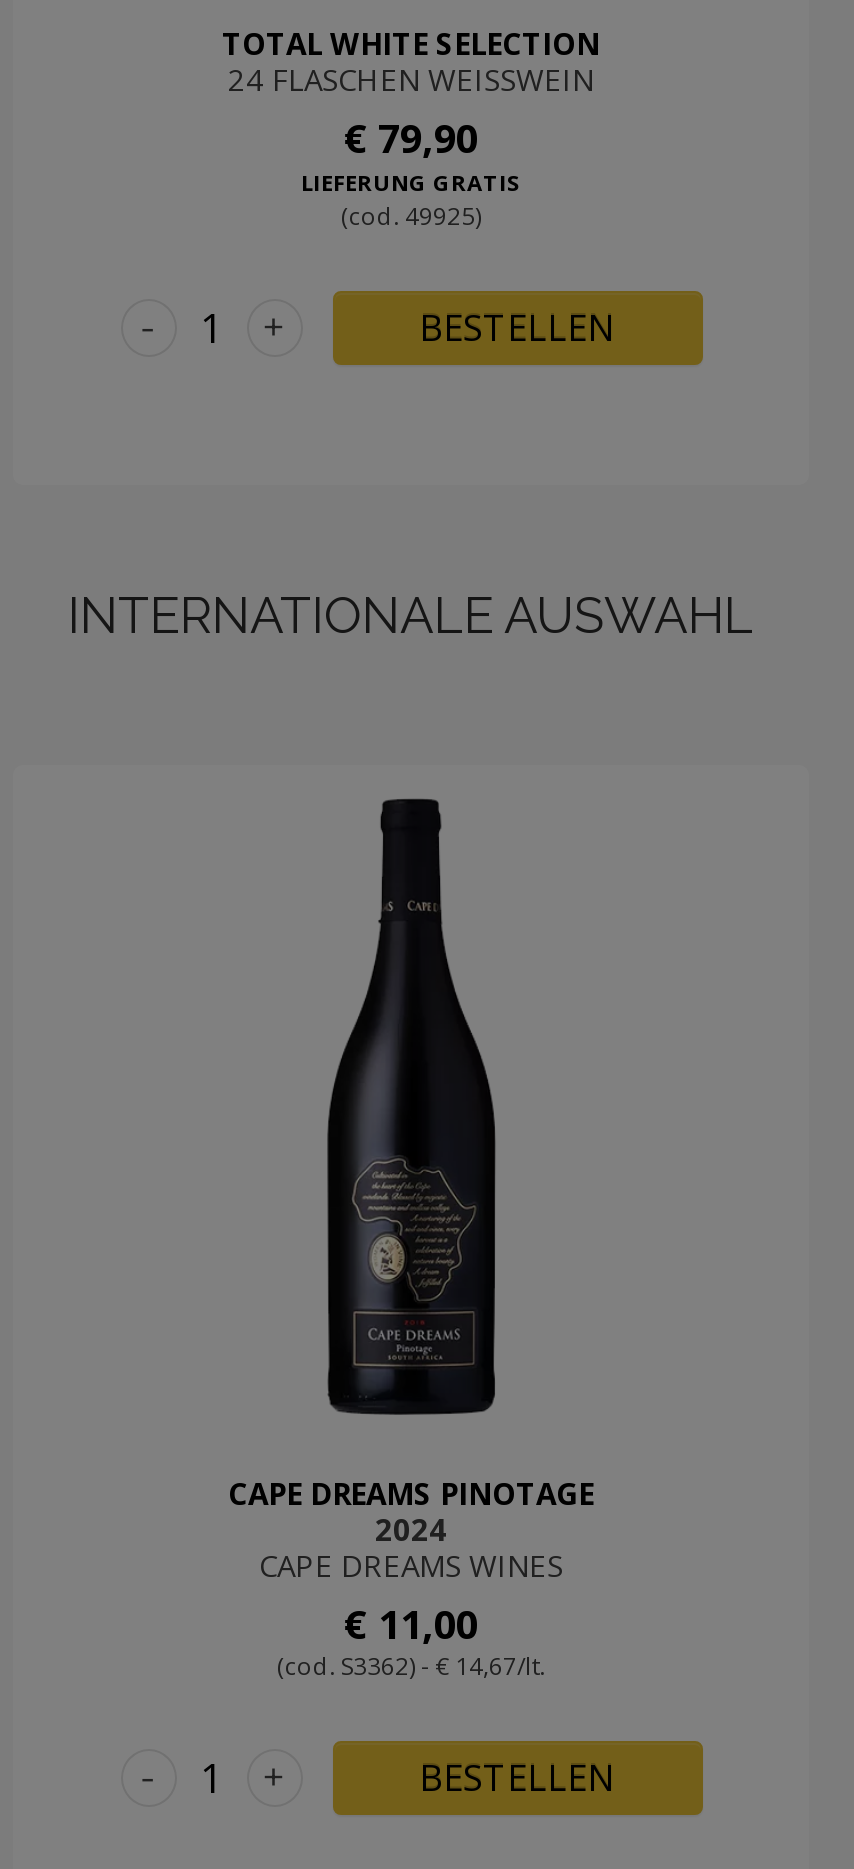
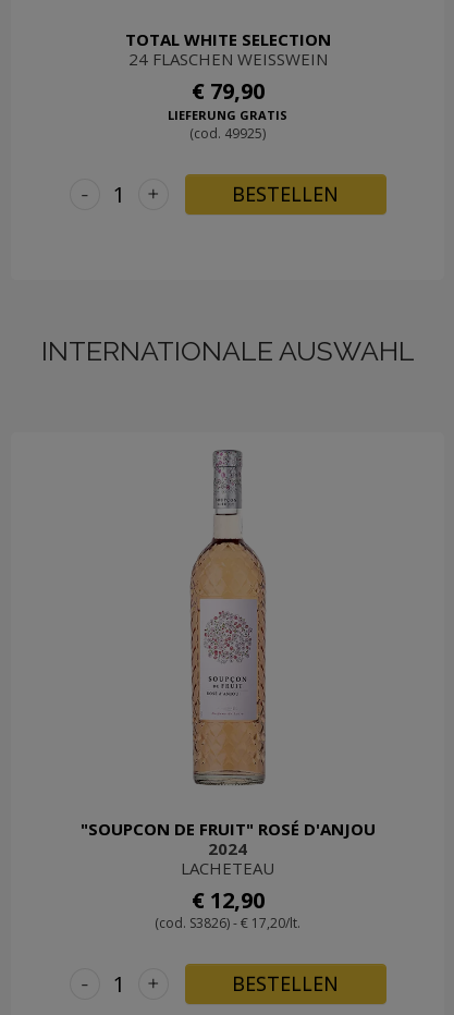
- [image]
- CAPE DREAMS PINOTAGE
+ [image]
+ "SOUPCON DE FRUIT" ROSÉ D'ANJOU

- CAPE DREAMS WINES
- € 11,00
- (cod. S3362) - € 14,67/lt.
+ LACHETEAU
+ € 12,90
+ (cod. S3826) - € 17,20/lt.
